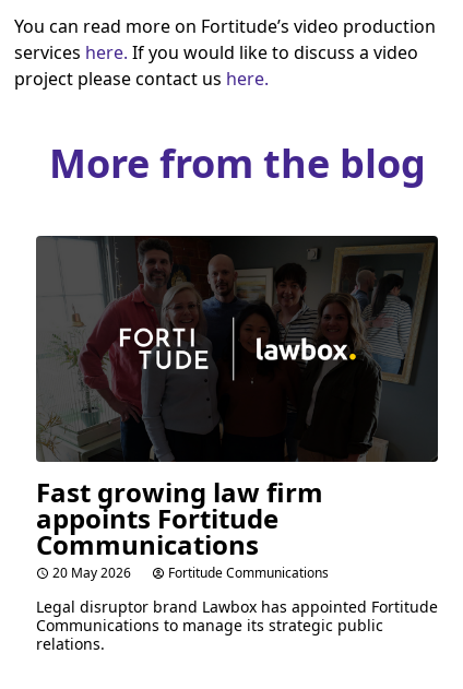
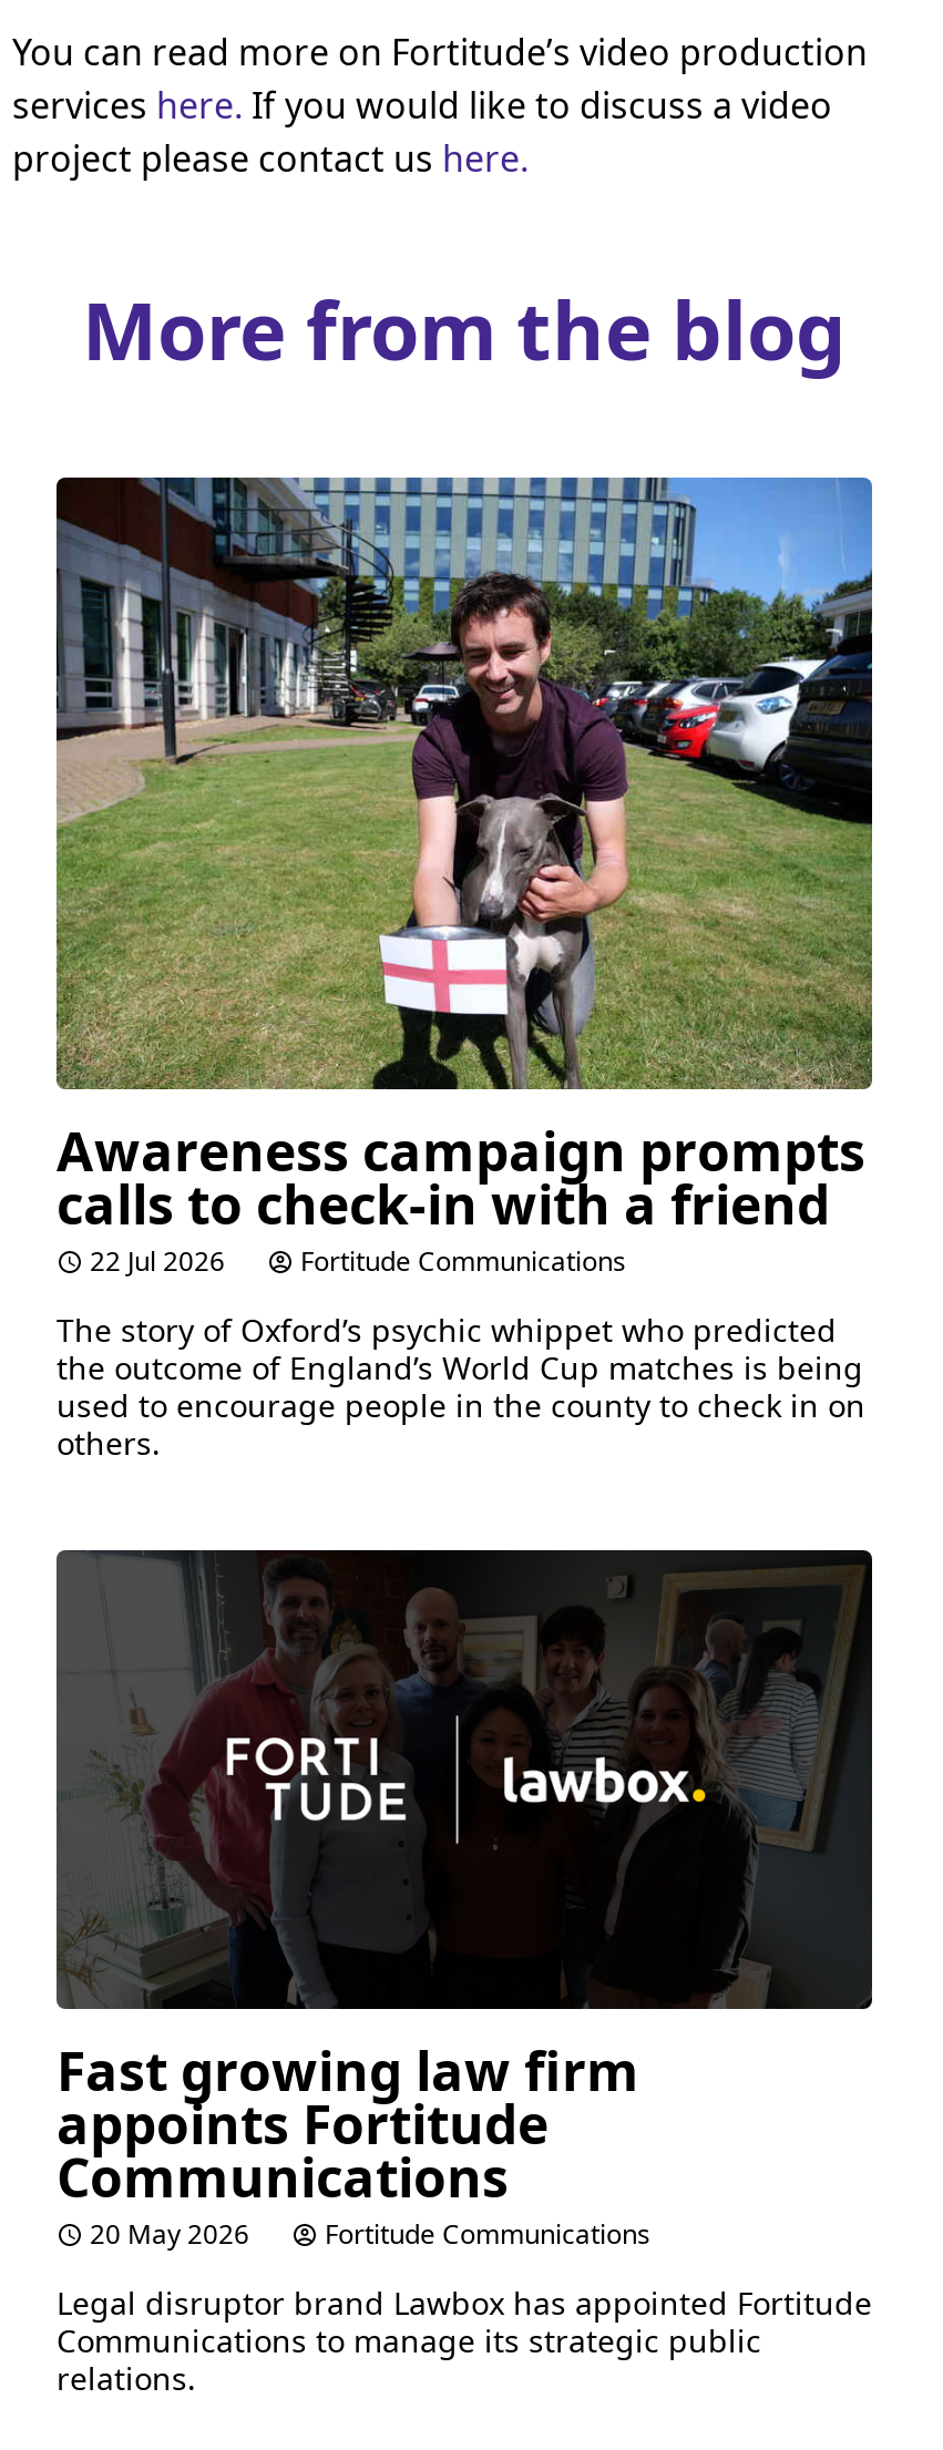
+ [image]
+ Awareness campaign prompts
+ calls to check-in with a friend
+ 22 Jul 2026
+ Fortitude Communications
+ The story of Oxford’s psychic whippet who predicted
+ the outcome of England’s World Cup matches is being
+ used to encourage people in the county to check in on
+ others.
